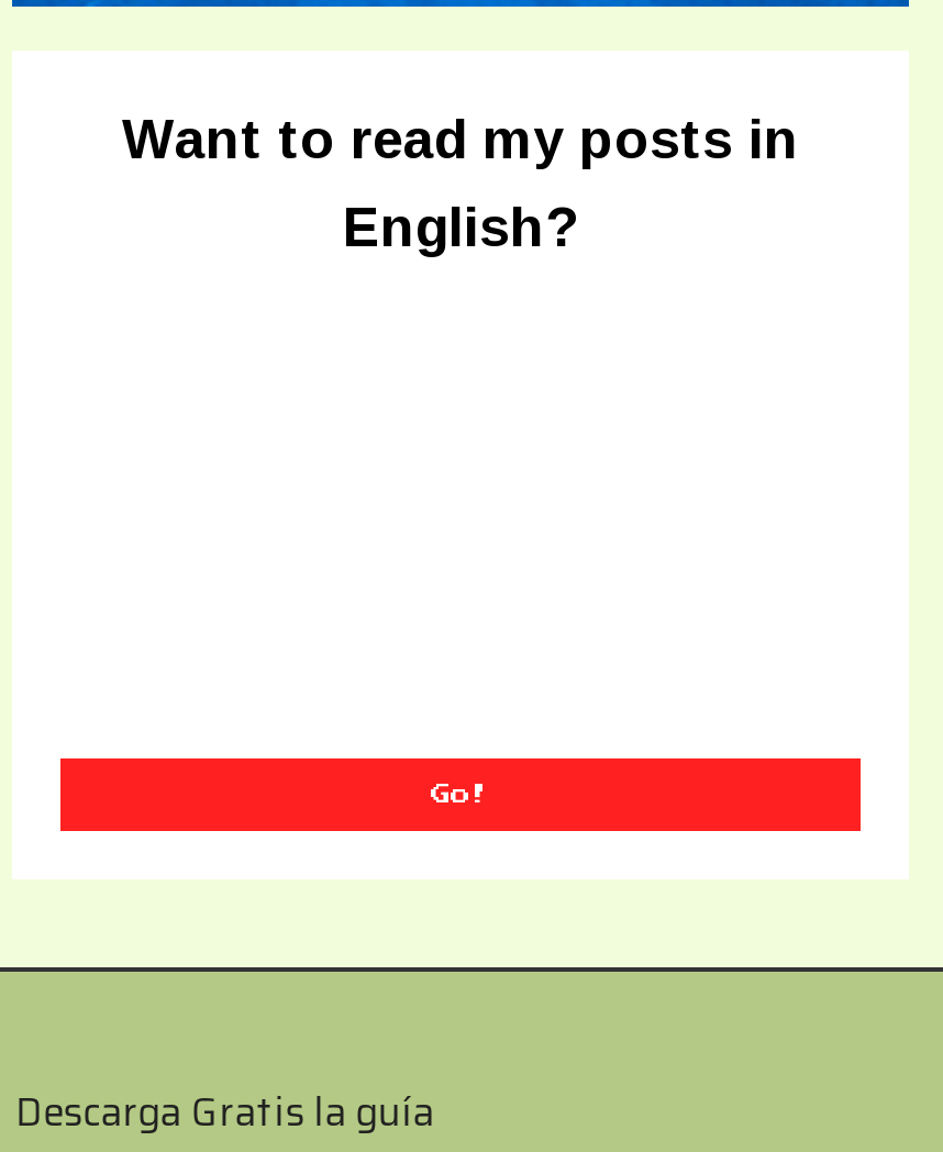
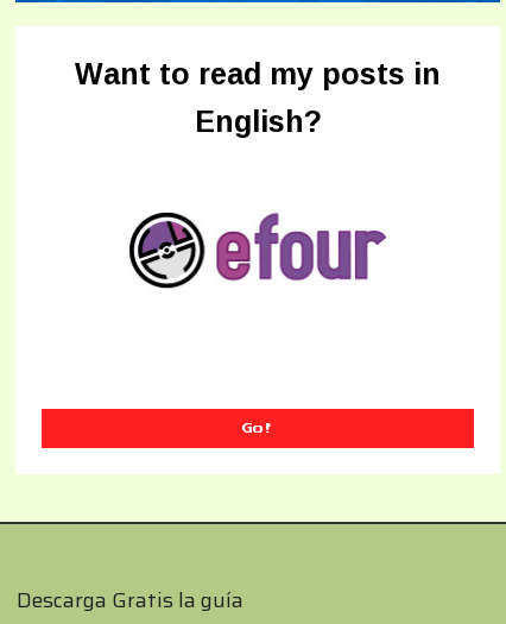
+ [image]

+ [image]
